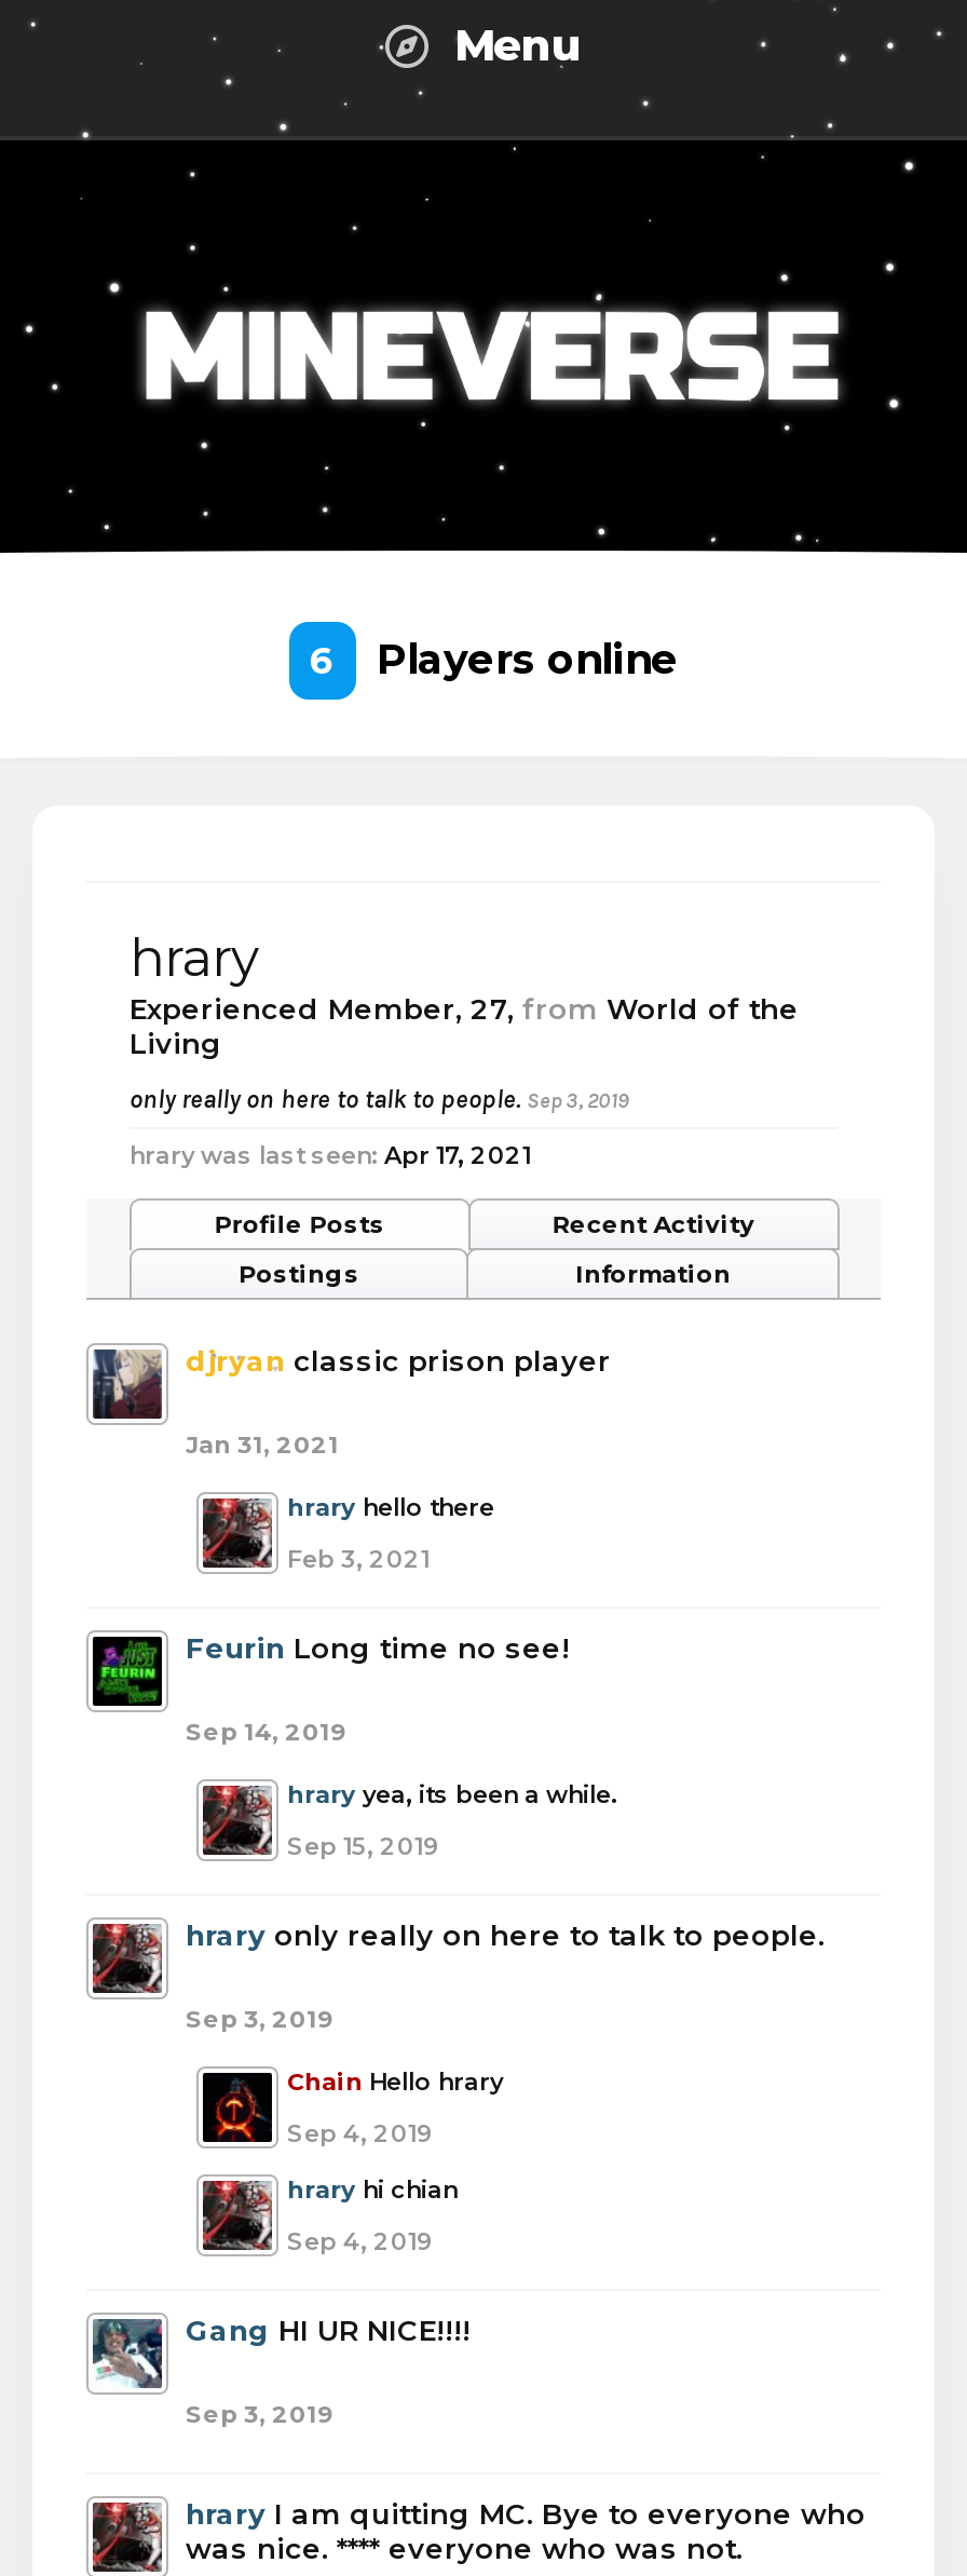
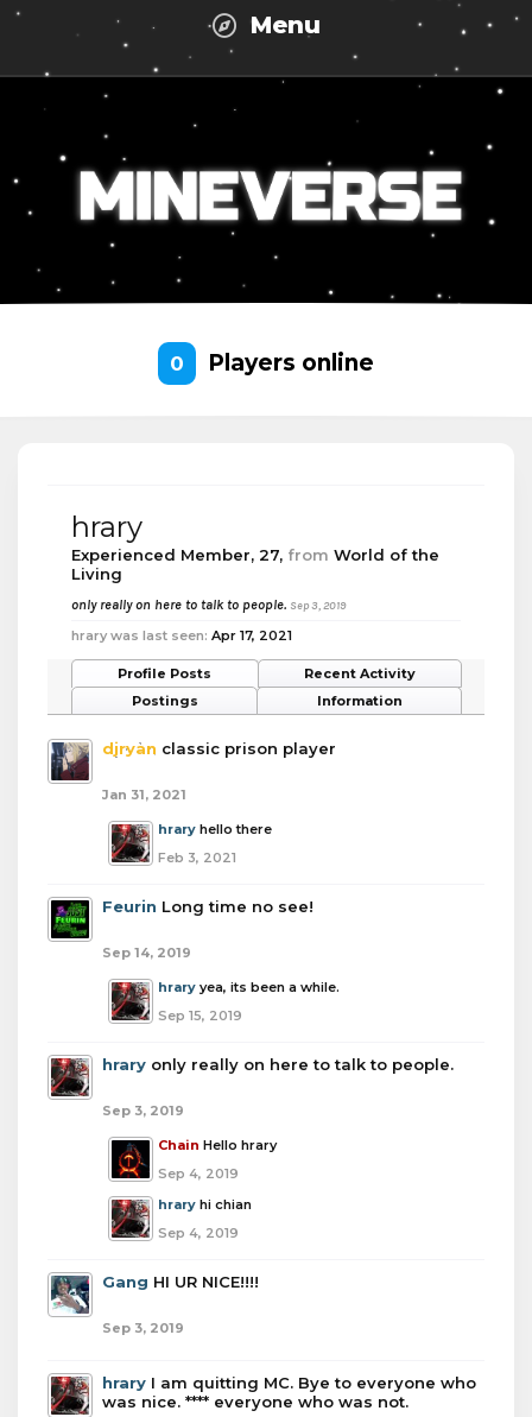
- 6 Players online
+ 0 Players online
